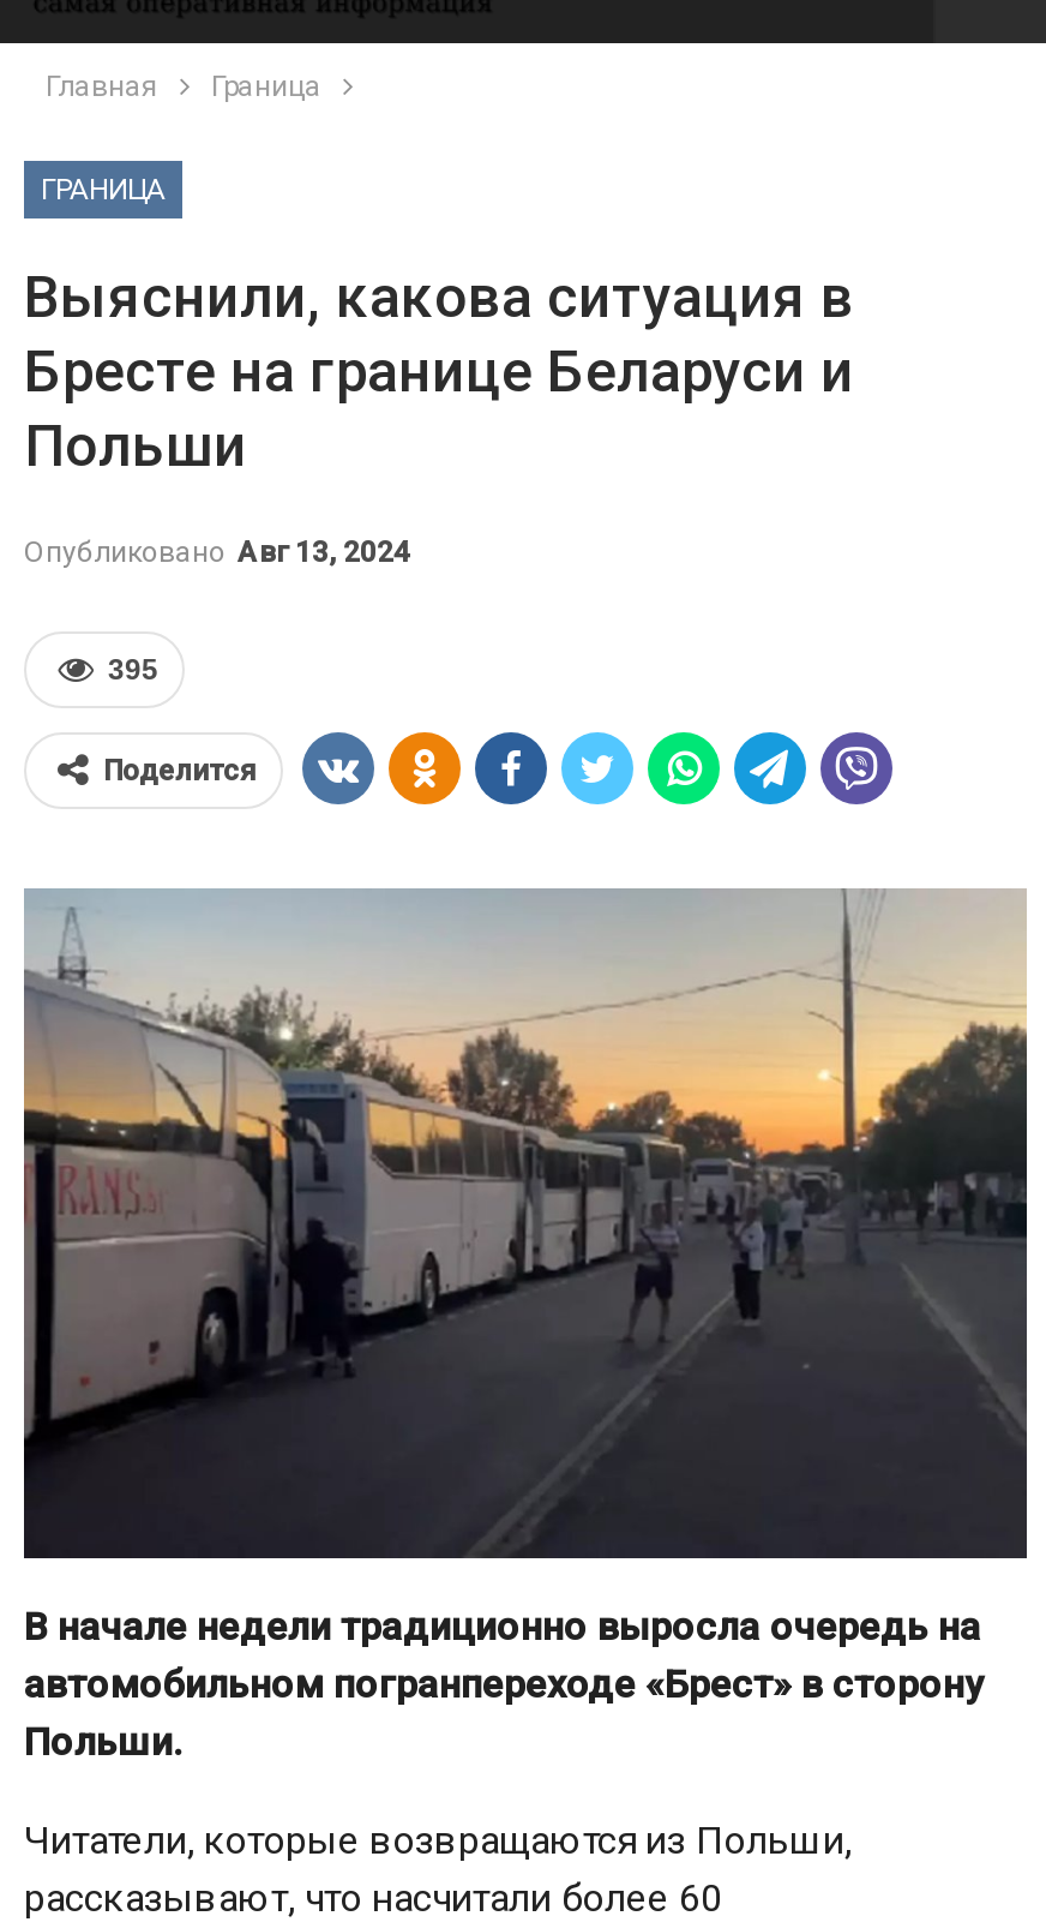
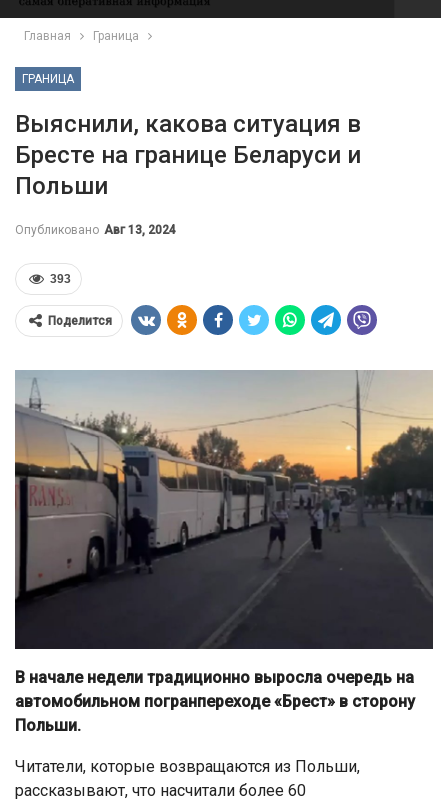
- 395
+ 393
